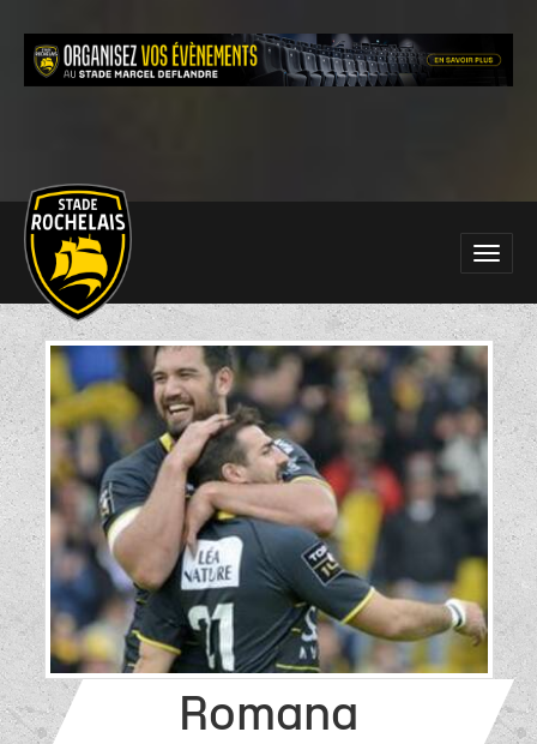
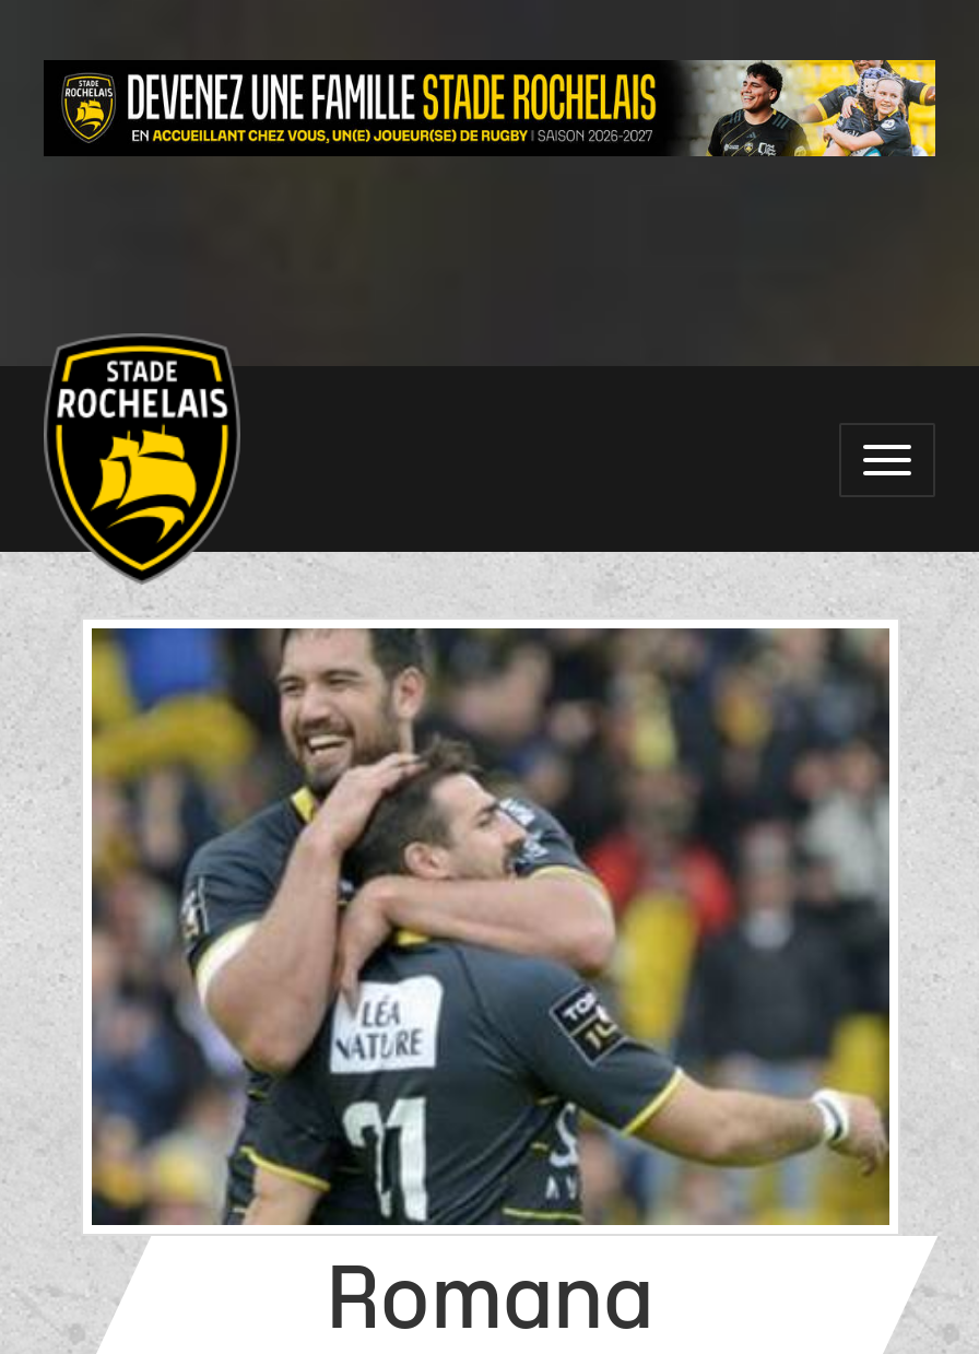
- [image]
+ [image]
